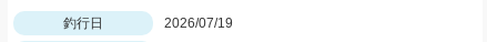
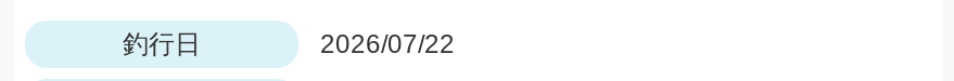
- 2026/07/19
+ 2026/07/22
